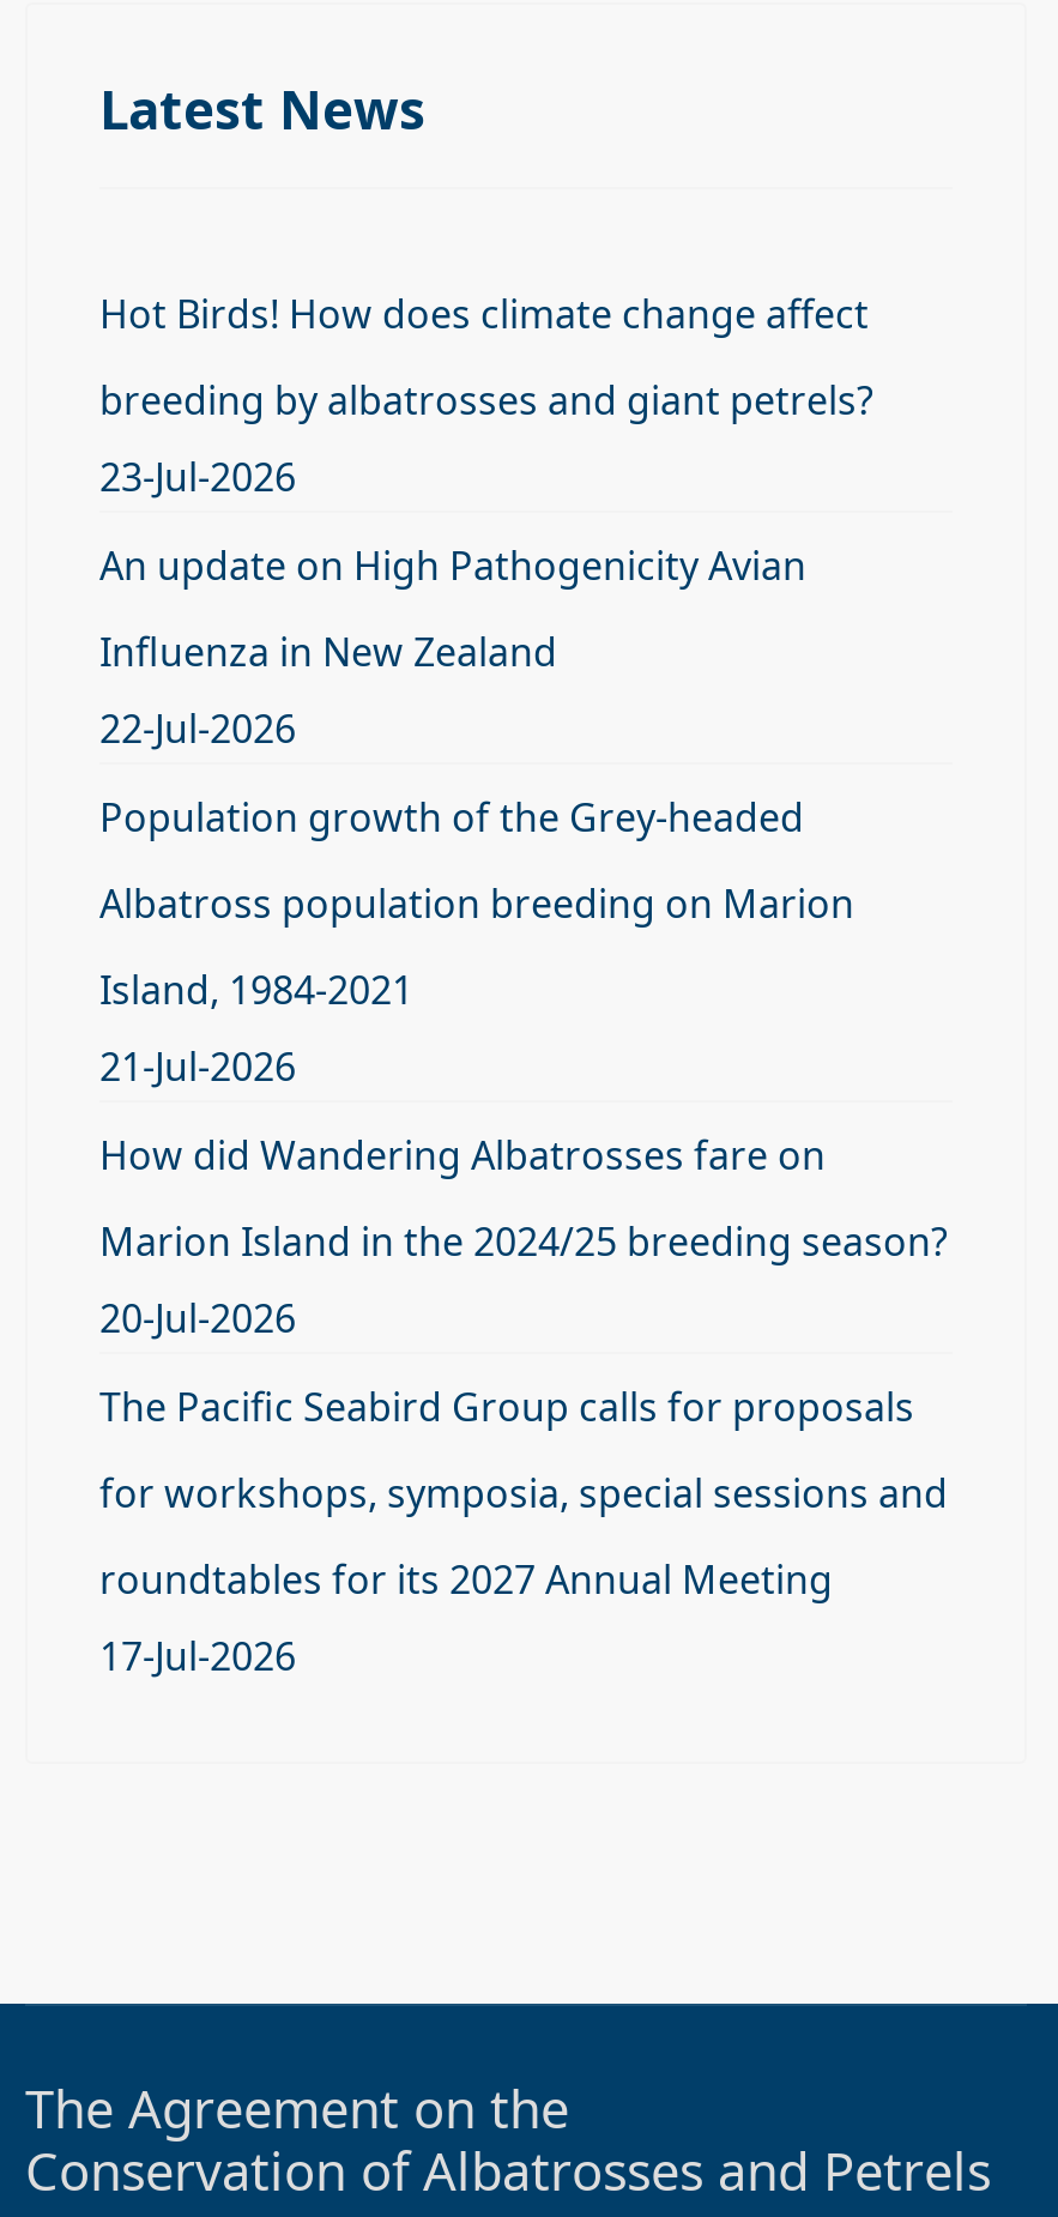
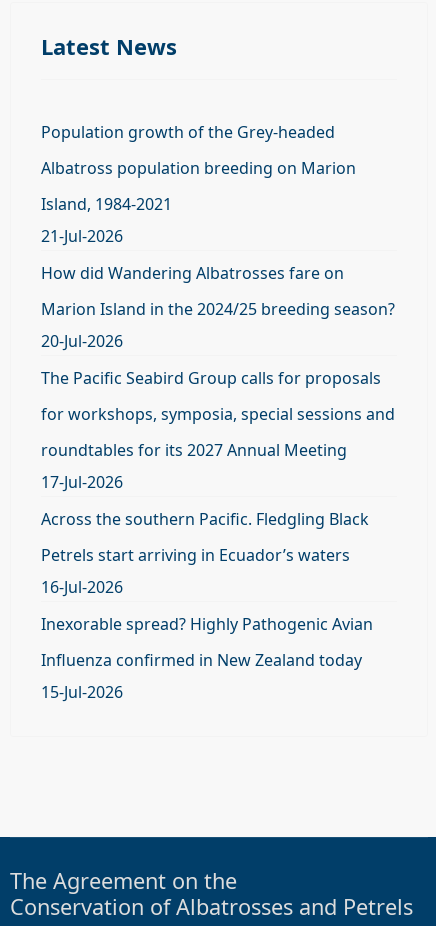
- Hot Birds! How does climate change affect
- breeding by albatrosses and giant petrels?
- 23-Jul-2026
- An update on High Pathogenicity Avian
- Influenza in New Zealand
- 22-Jul-2026

moved up: Population growth of the Grey-headed | Albatross population breeding on Marion | Island, 1984-2021 | ... | roundtables for its 2027 Annual Meeting | 17-Jul-2026

+ Across the southern Pacific. Fledgling Black
+ Petrels start arriving in Ecuador’s waters
+ 16-Jul-2026
+ Inexorable spread? Highly Pathogenic Avian
+ Influenza confirmed in New Zealand today
+ 15-Jul-2026
